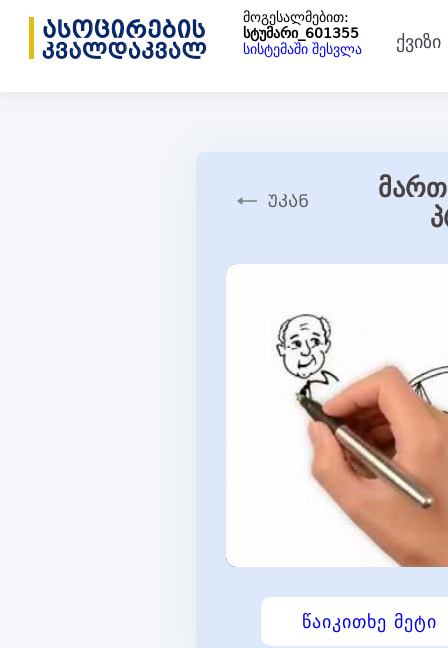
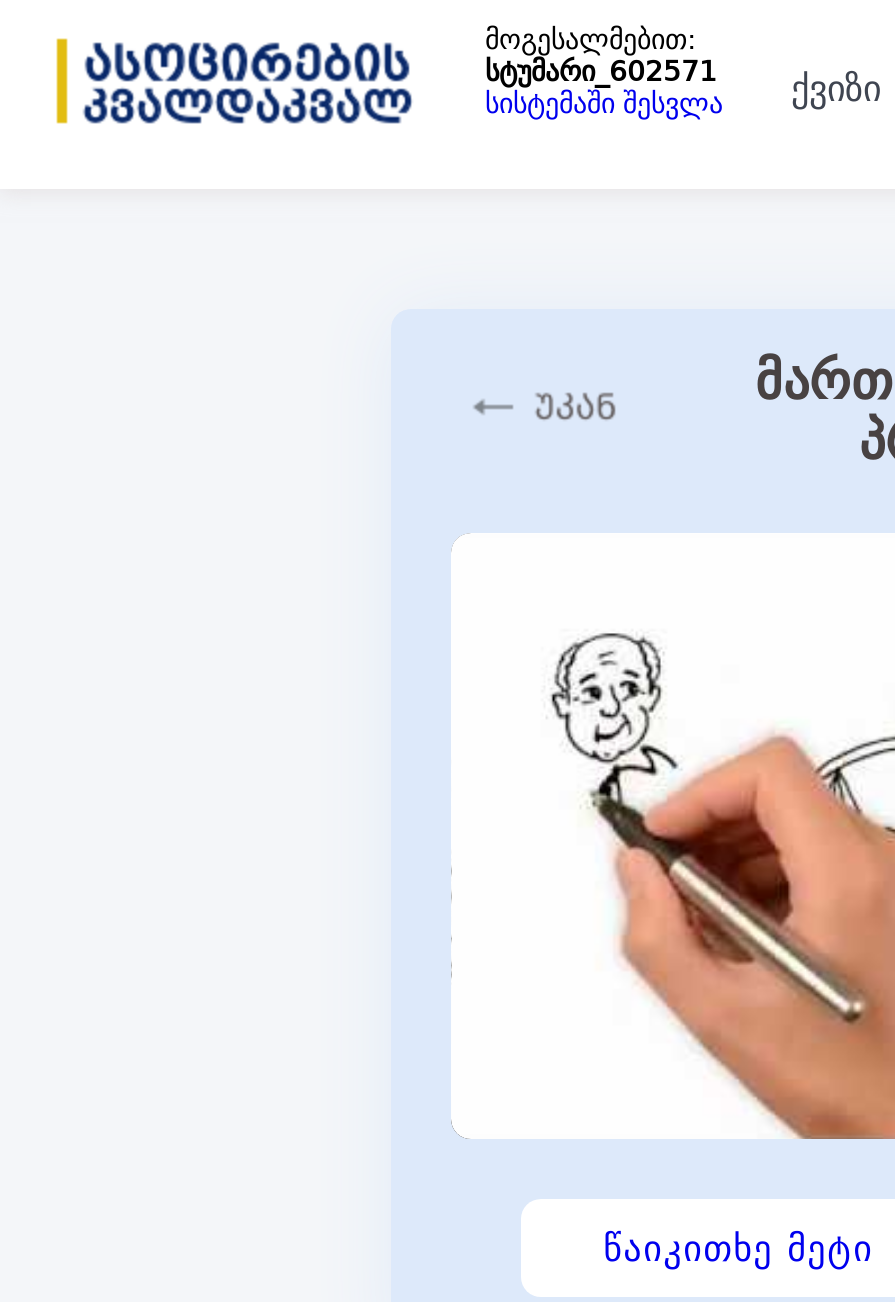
- სტუმარი_601355
+ სტუმარი_602571
